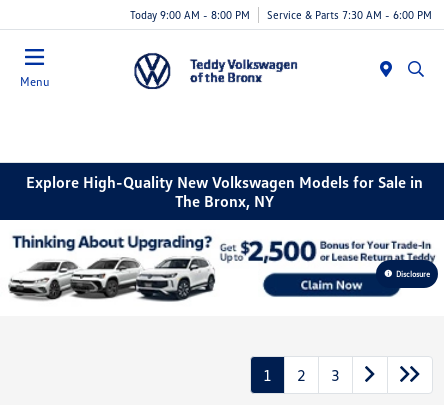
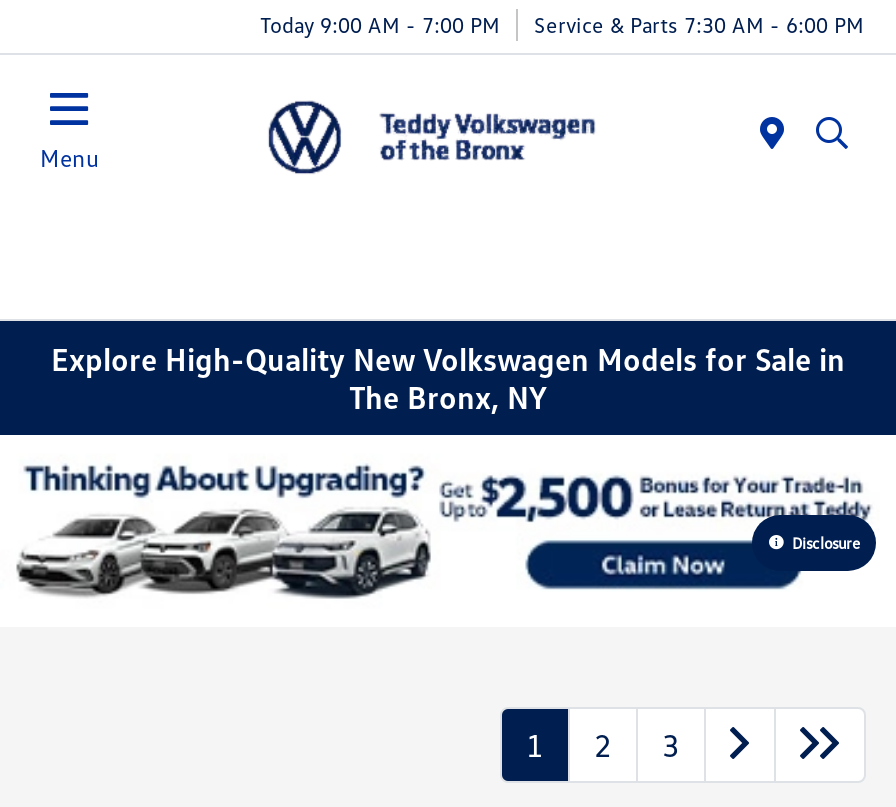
- Today 9:00 AM - 8:00 PM Service & Parts 7:30 AM - 6:00 PM
+ Today 9:00 AM - 7:00 PM Service & Parts 7:30 AM - 6:00 PM
